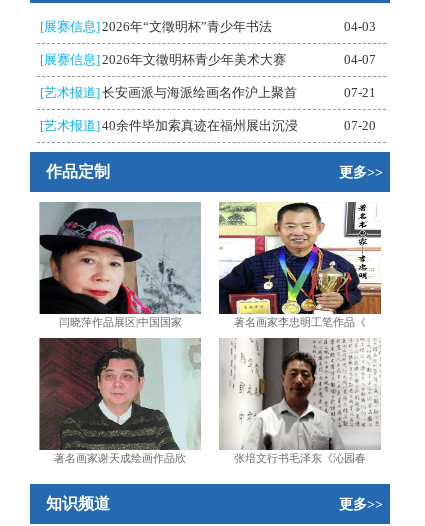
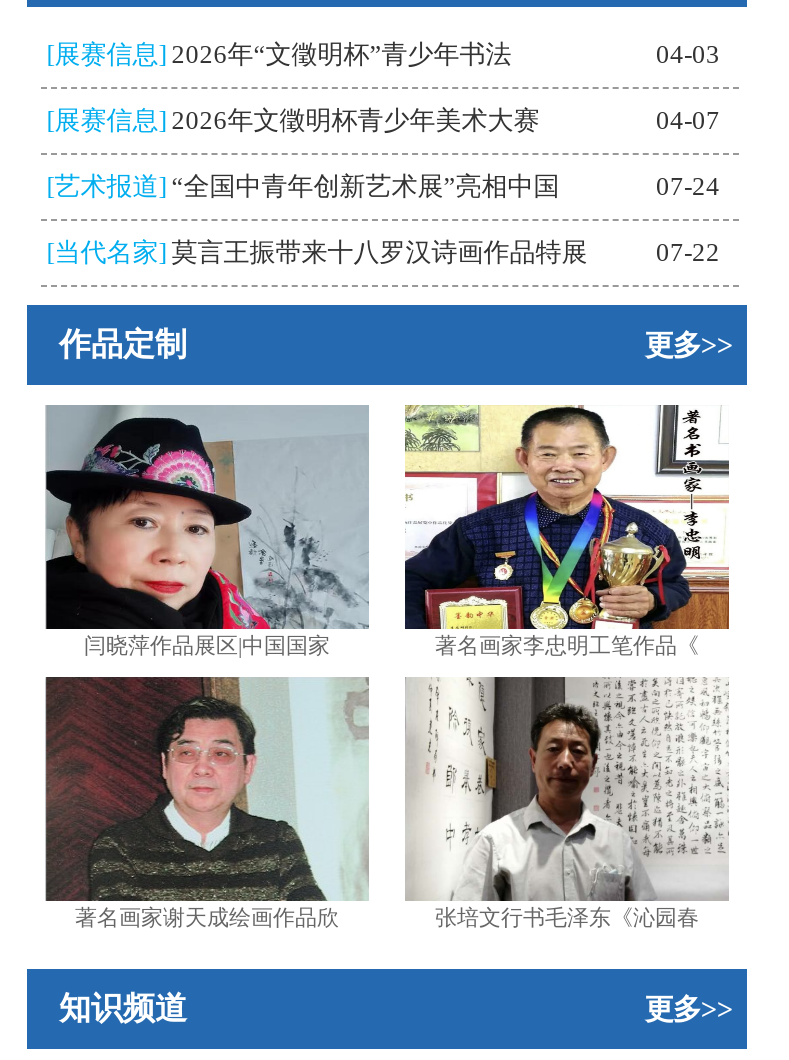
- [艺术报道] 长安画派与海派绘画名作沪上聚首
- 07-21
+ [艺术报道] “全国中青年创新艺术展”亮相中国
+ 07-24

- [艺术报道] 40余件毕加索真迹在福州展出沉浸
- 07-20
+ [当代名家] 莫言王振带来十八罗汉诗画作品特展
+ 07-22
